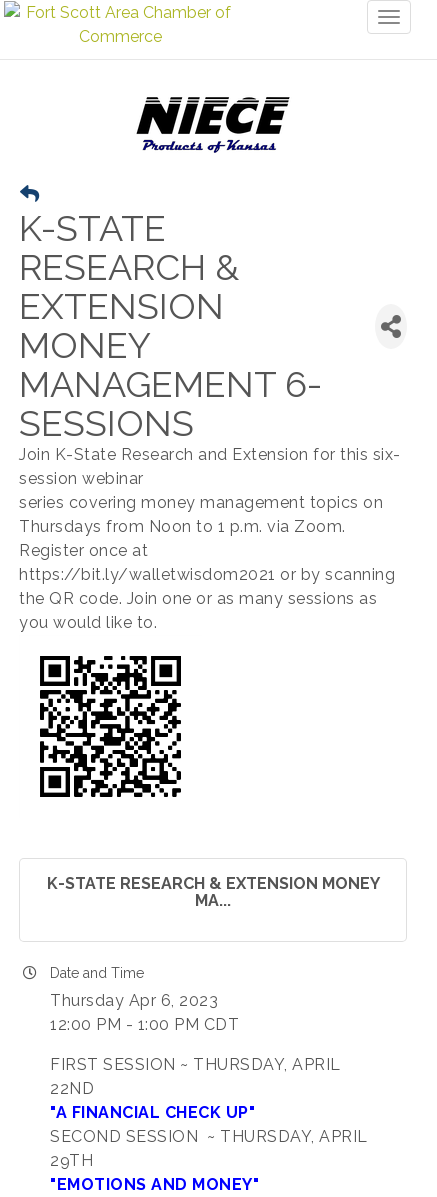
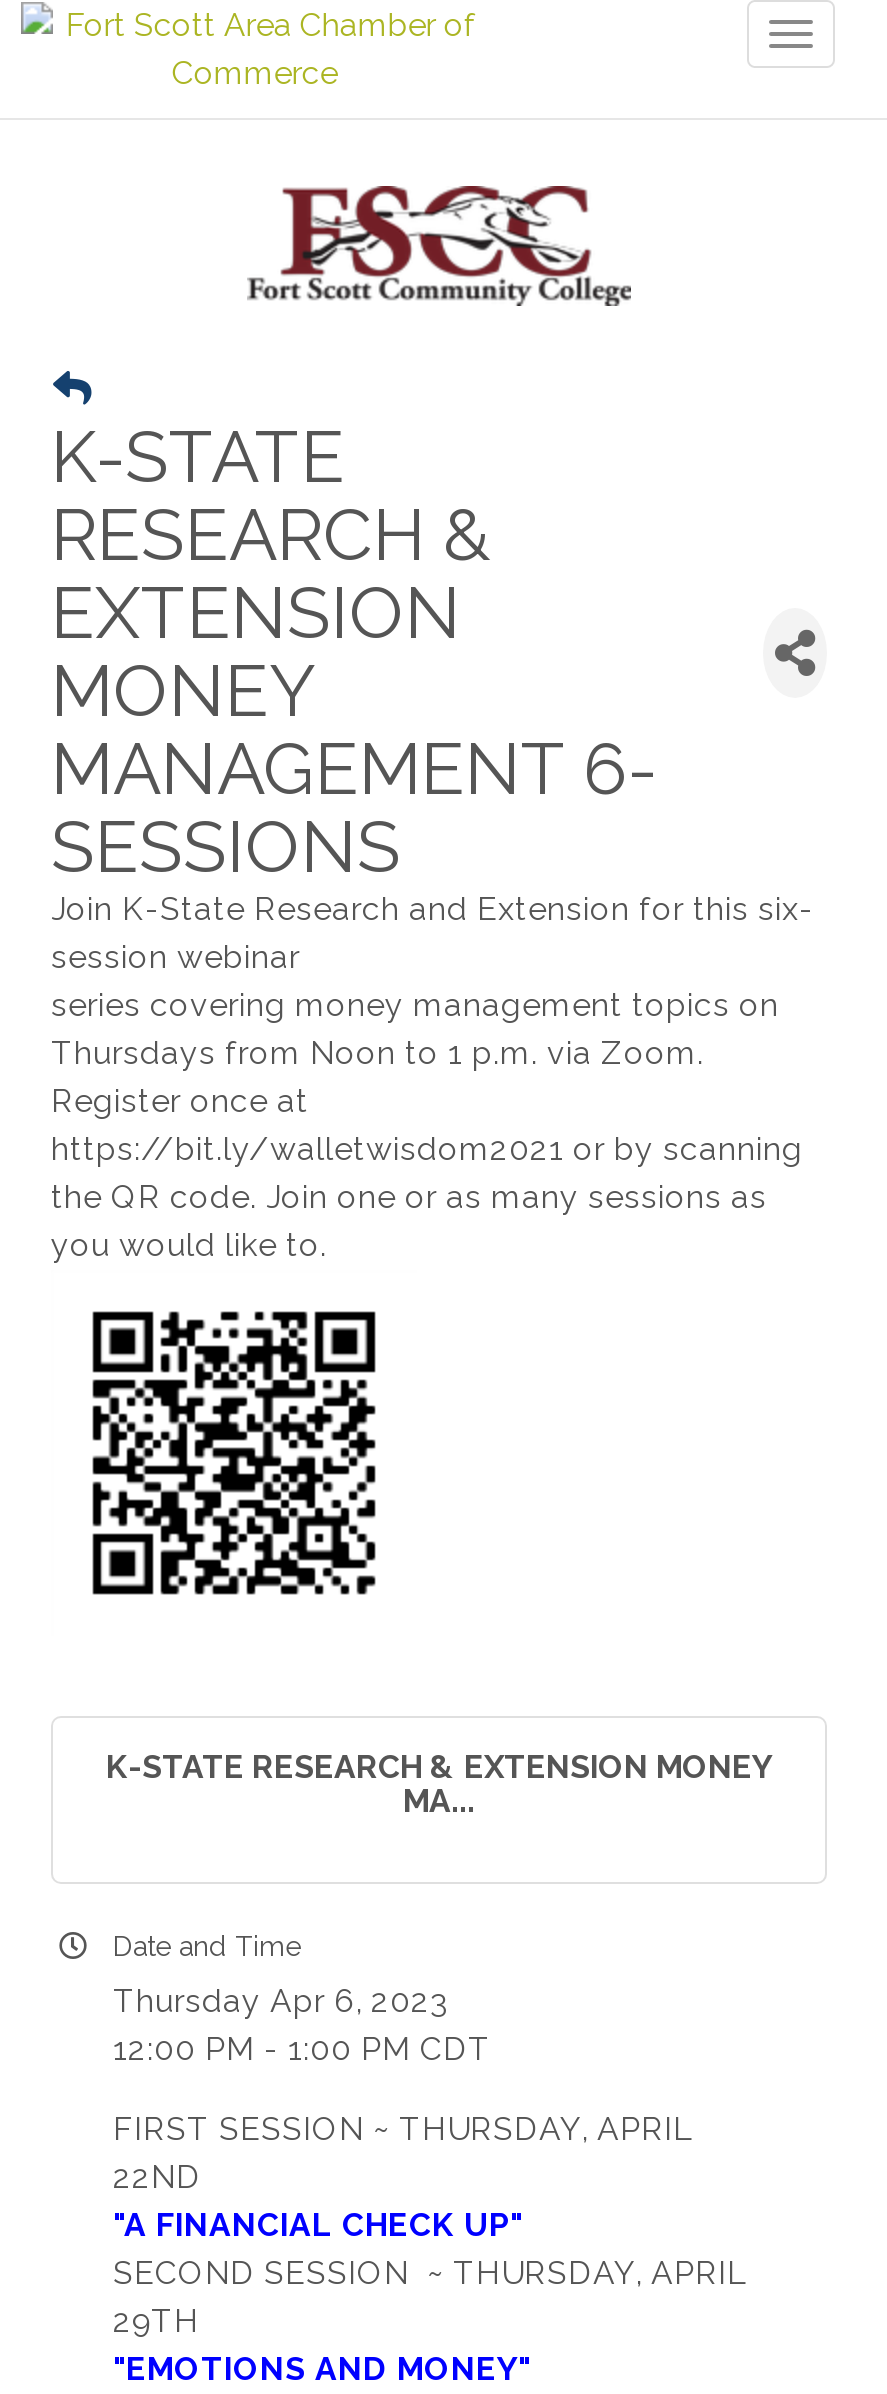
- [image]
+ [image]
